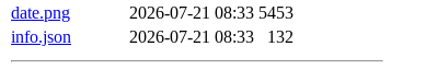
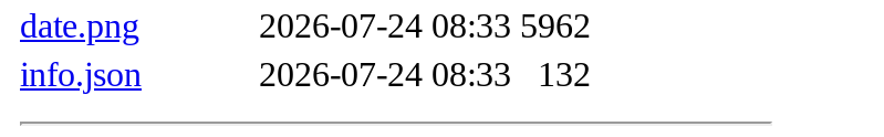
- 2026-07-21 08:33 5453
+ 2026-07-24 08:33 5962

- 2026-07-21 08:33 132
+ 2026-07-24 08:33 132
